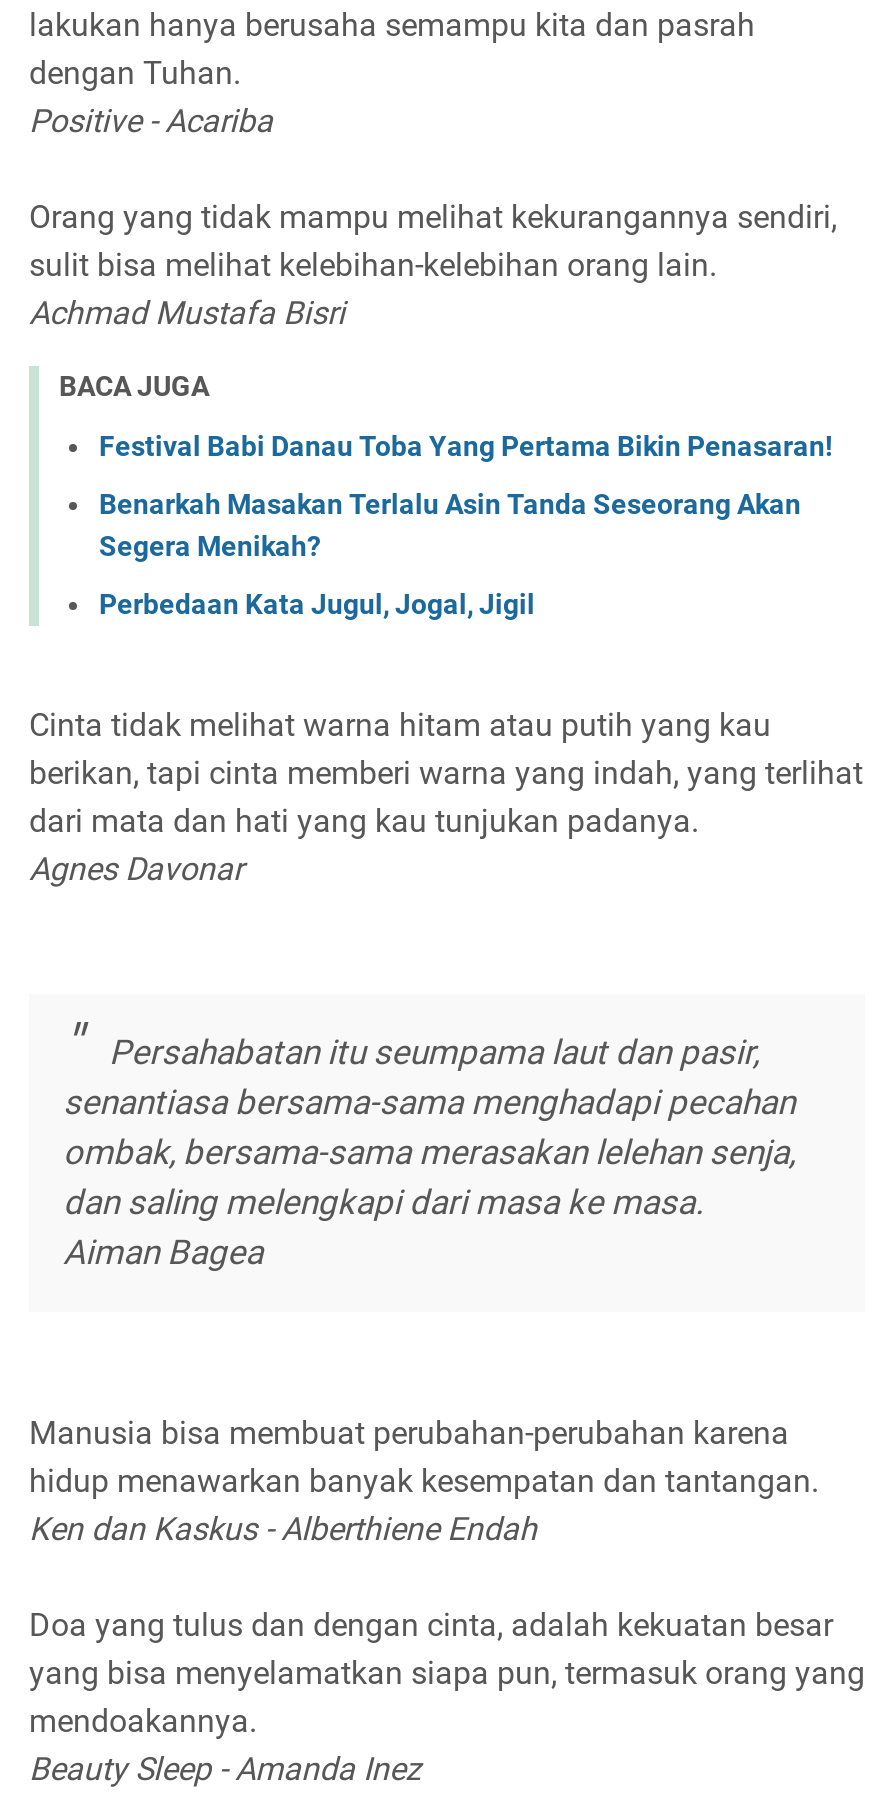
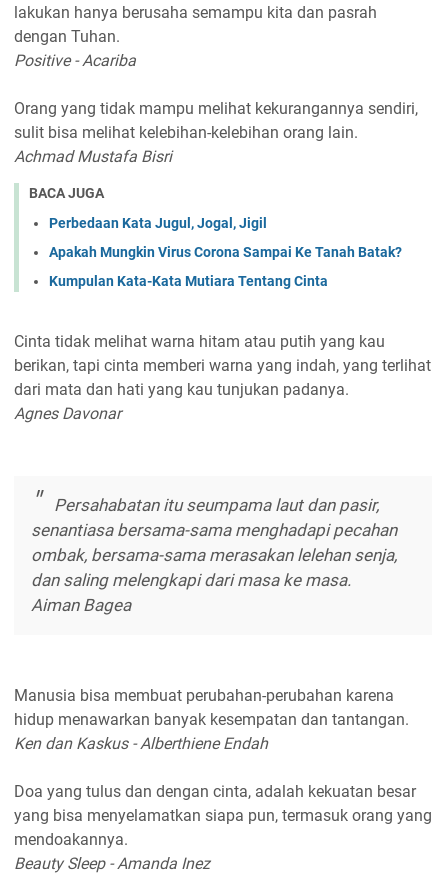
- Festival Babi Danau Toba Yang Pertama Bikin Penasaran!
- Benarkah Masakan Terlalu Asin Tanda Seseorang Akan
- Segera Menikah?

moved up: Perbedaan Kata Jugul, Jogal, Jigil

+ Apakah Mungkin Virus Corona Sampai Ke Tanah Batak?
+ Kumpulan Kata-Kata Mutiara Tentang Cinta
